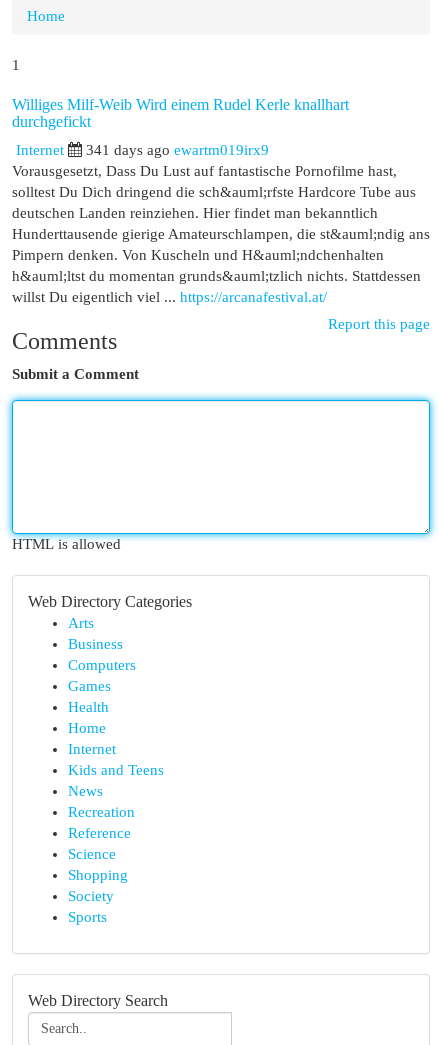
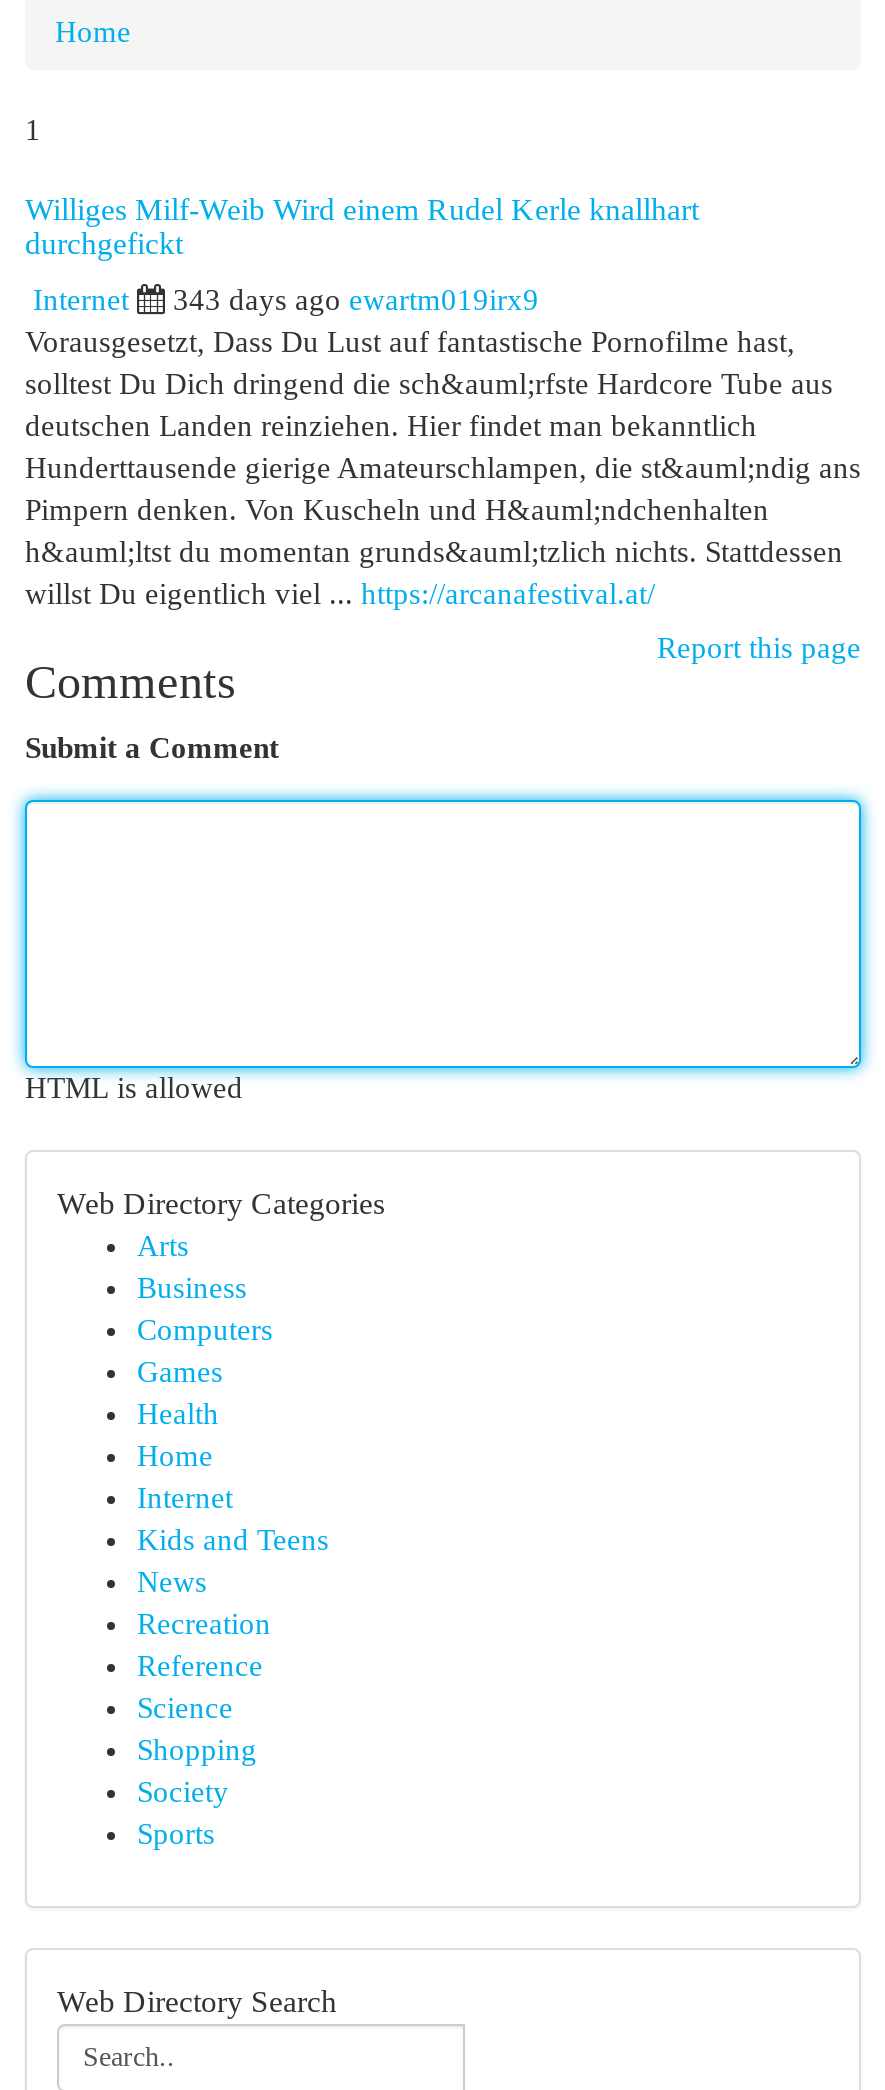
- 341 days ago ewartm019irx9
+ 343 days ago ewartm019irx9
